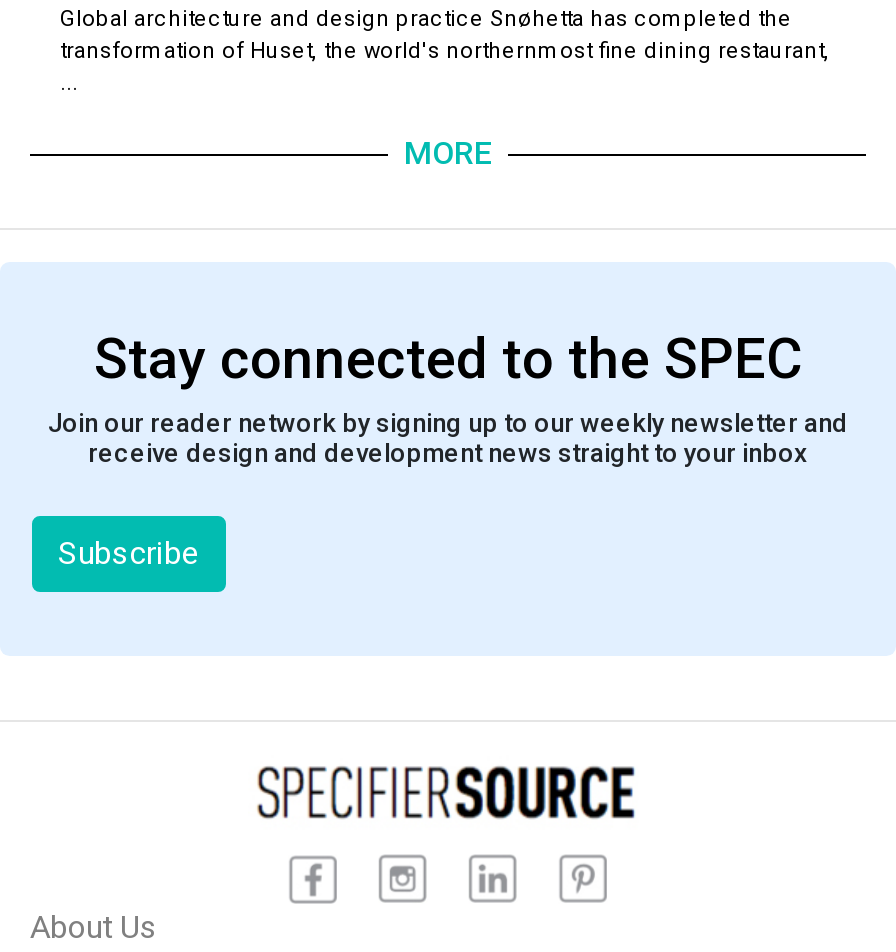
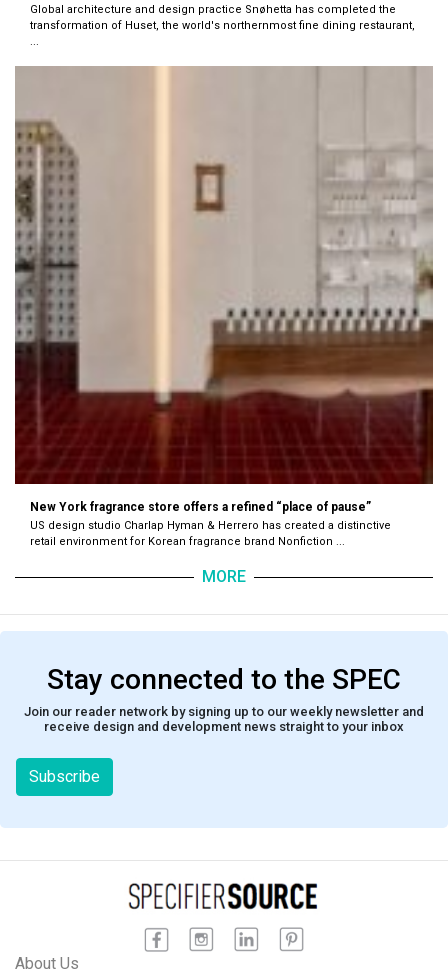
+ [image]
+ New York fragrance store offers a refined “place of pause”
+ US design studio Charlap Hyman & Herrero has created a distinctive
+ retail environment for Korean fragrance brand Nonfiction ...
